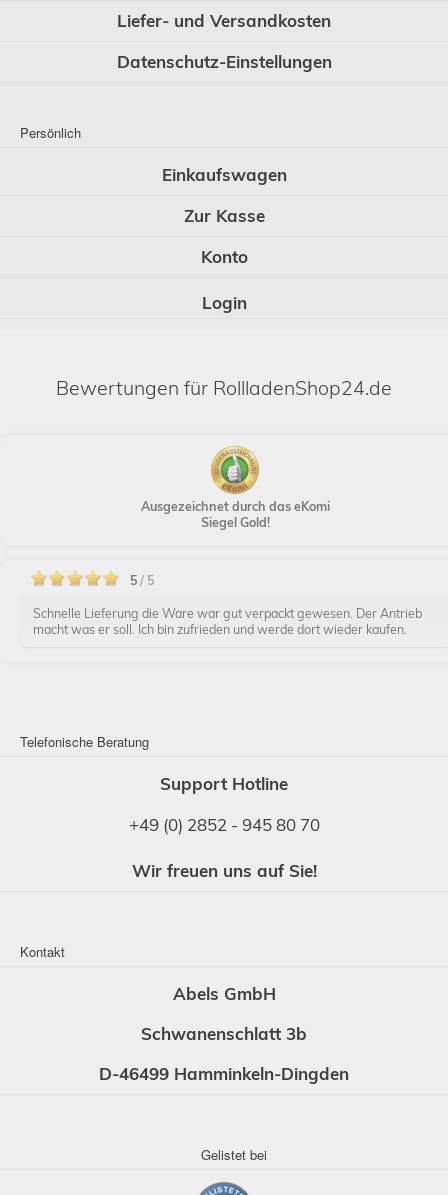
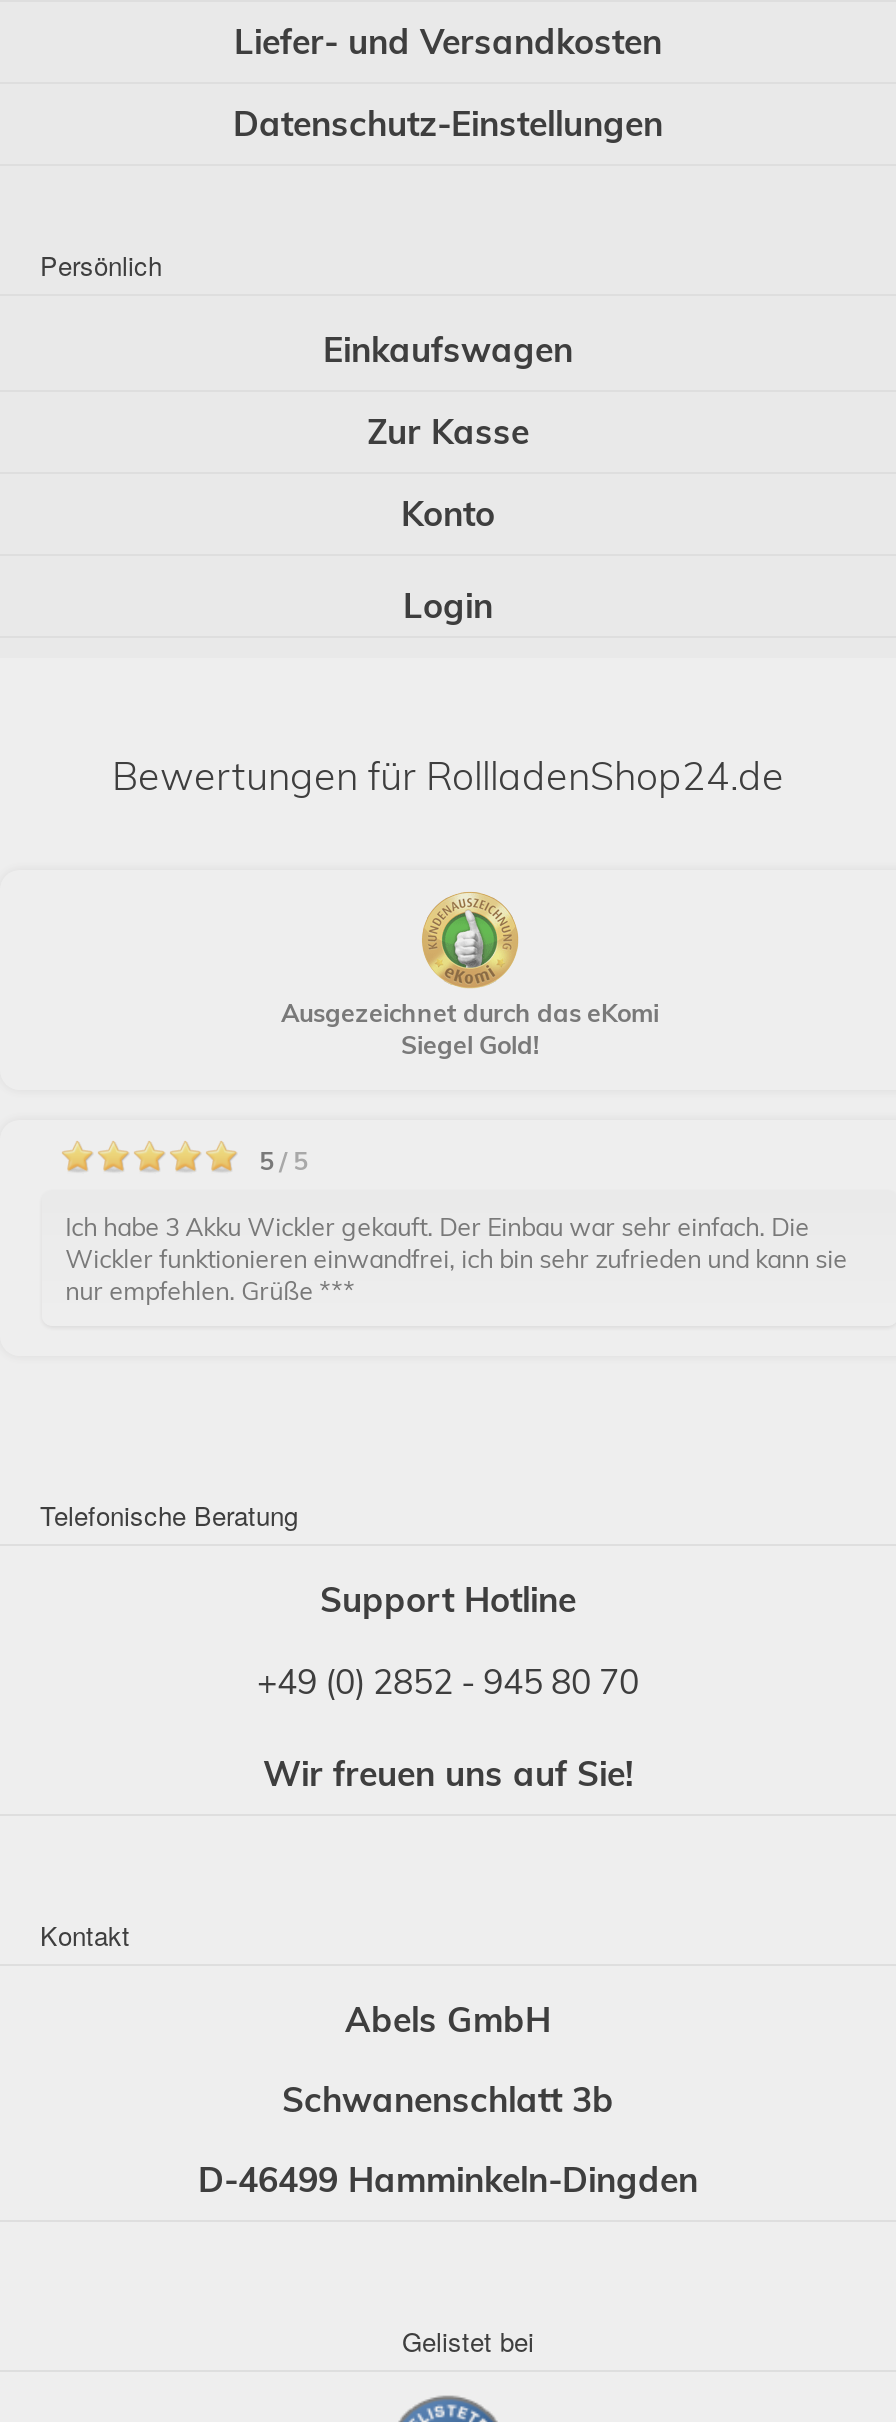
- Schnelle Lieferung die Ware war gut verpackt gewesen. Der Antrieb
- macht was er soll. Ich bin zufrieden und werde dort wieder kaufen.
+ Ich habe 3 Akku Wickler gekauft. Der Einbau war sehr einfach. Die
+ Wickler funktionieren einwandfrei, ich bin sehr zufrieden und kann sie
+ nur empfehlen. Grüße ***
